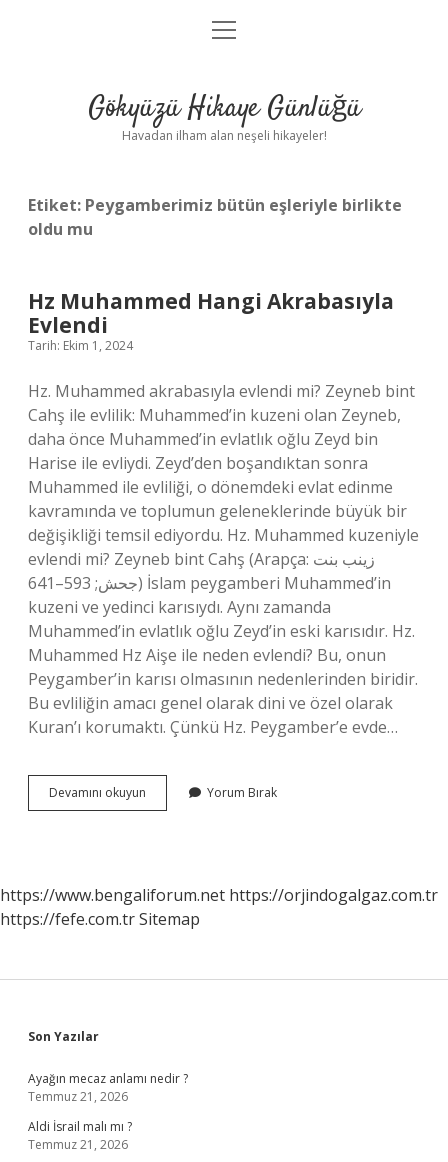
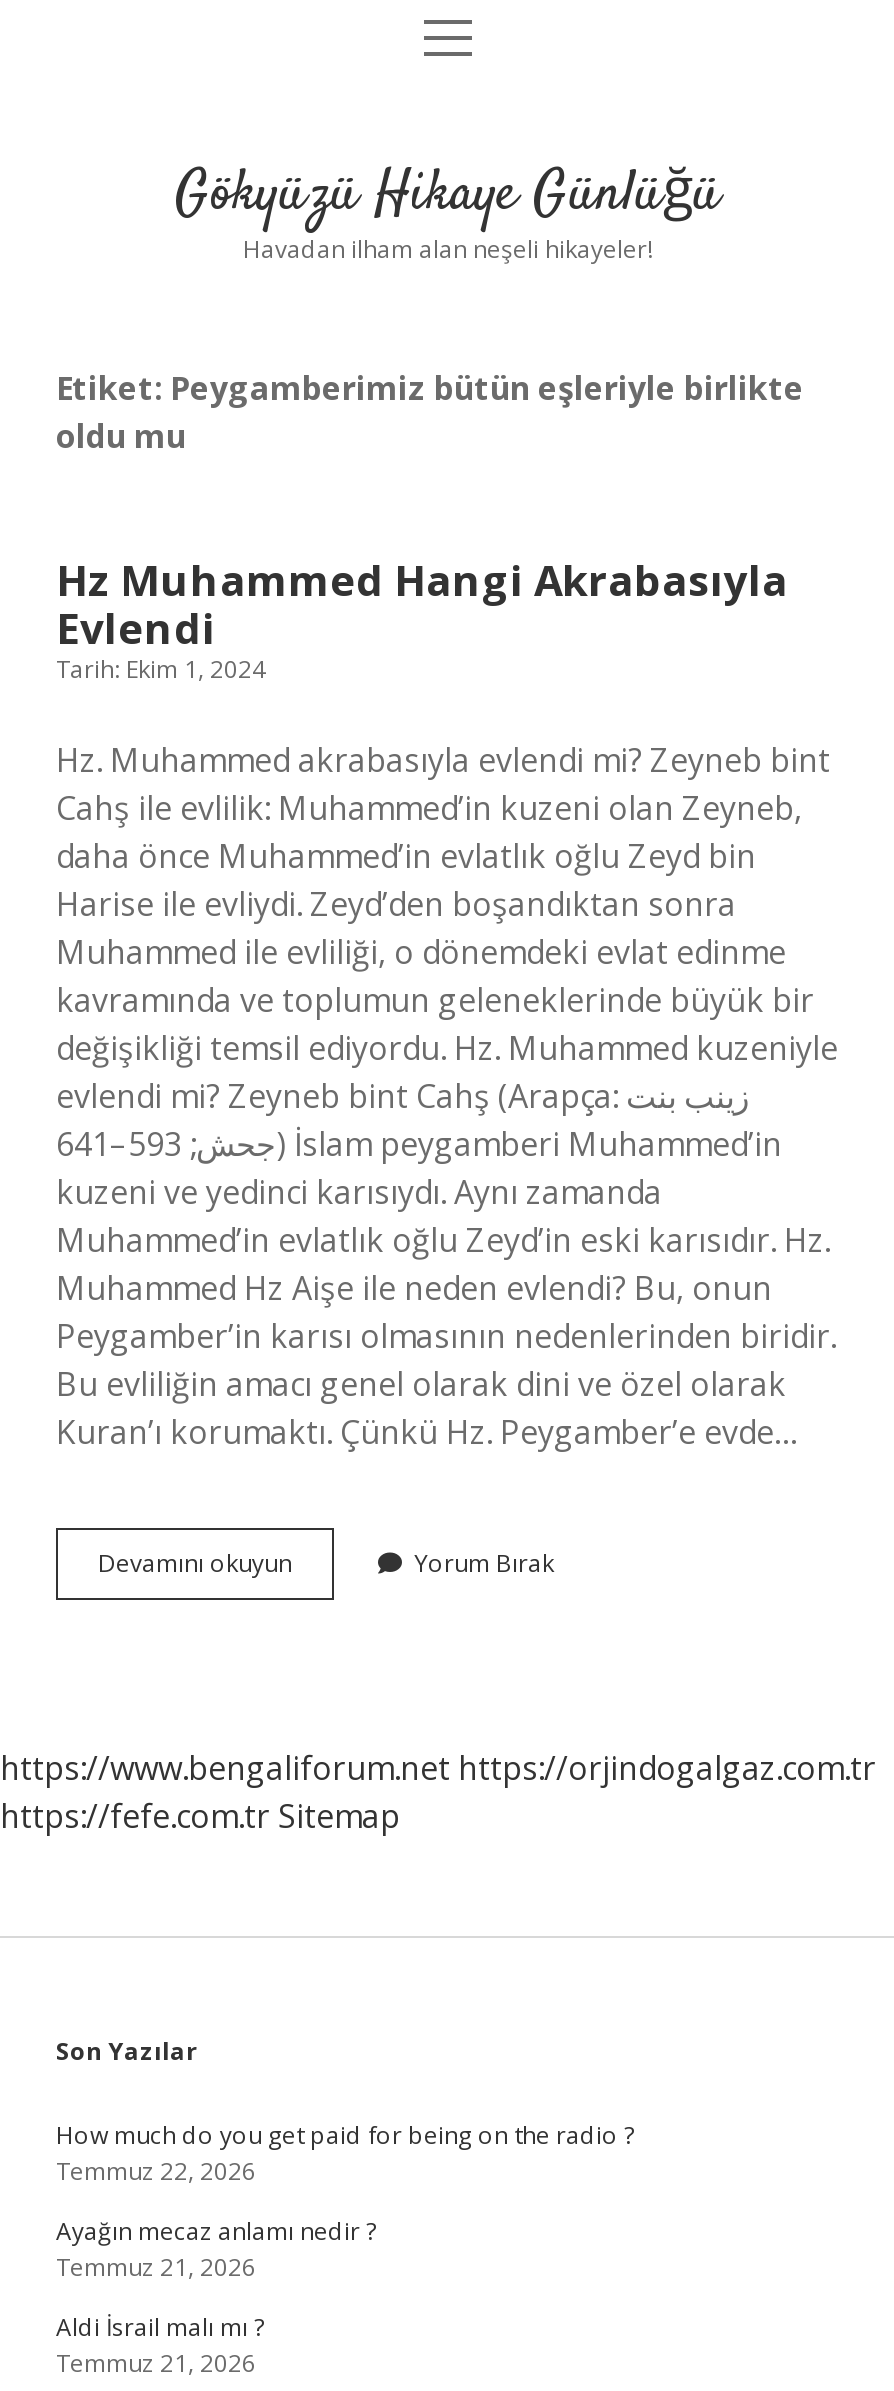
+ How much do you get paid for being on the radio ?
+ Temmuz 22, 2026
